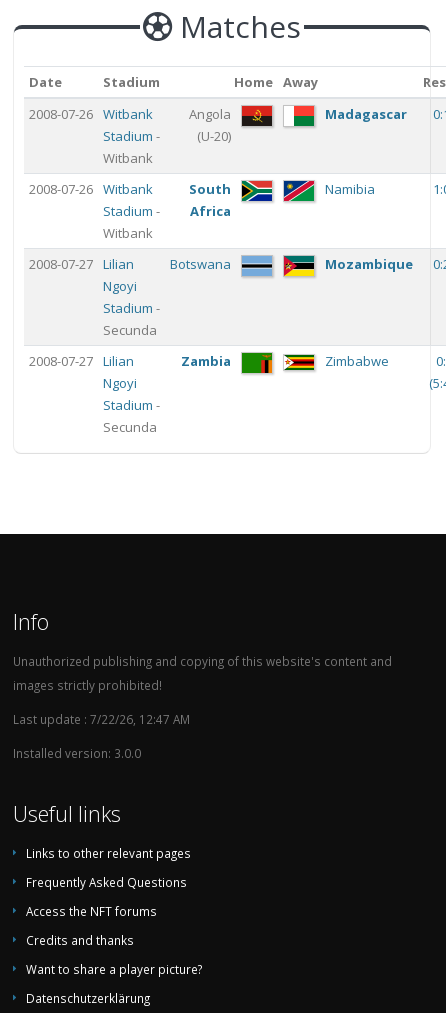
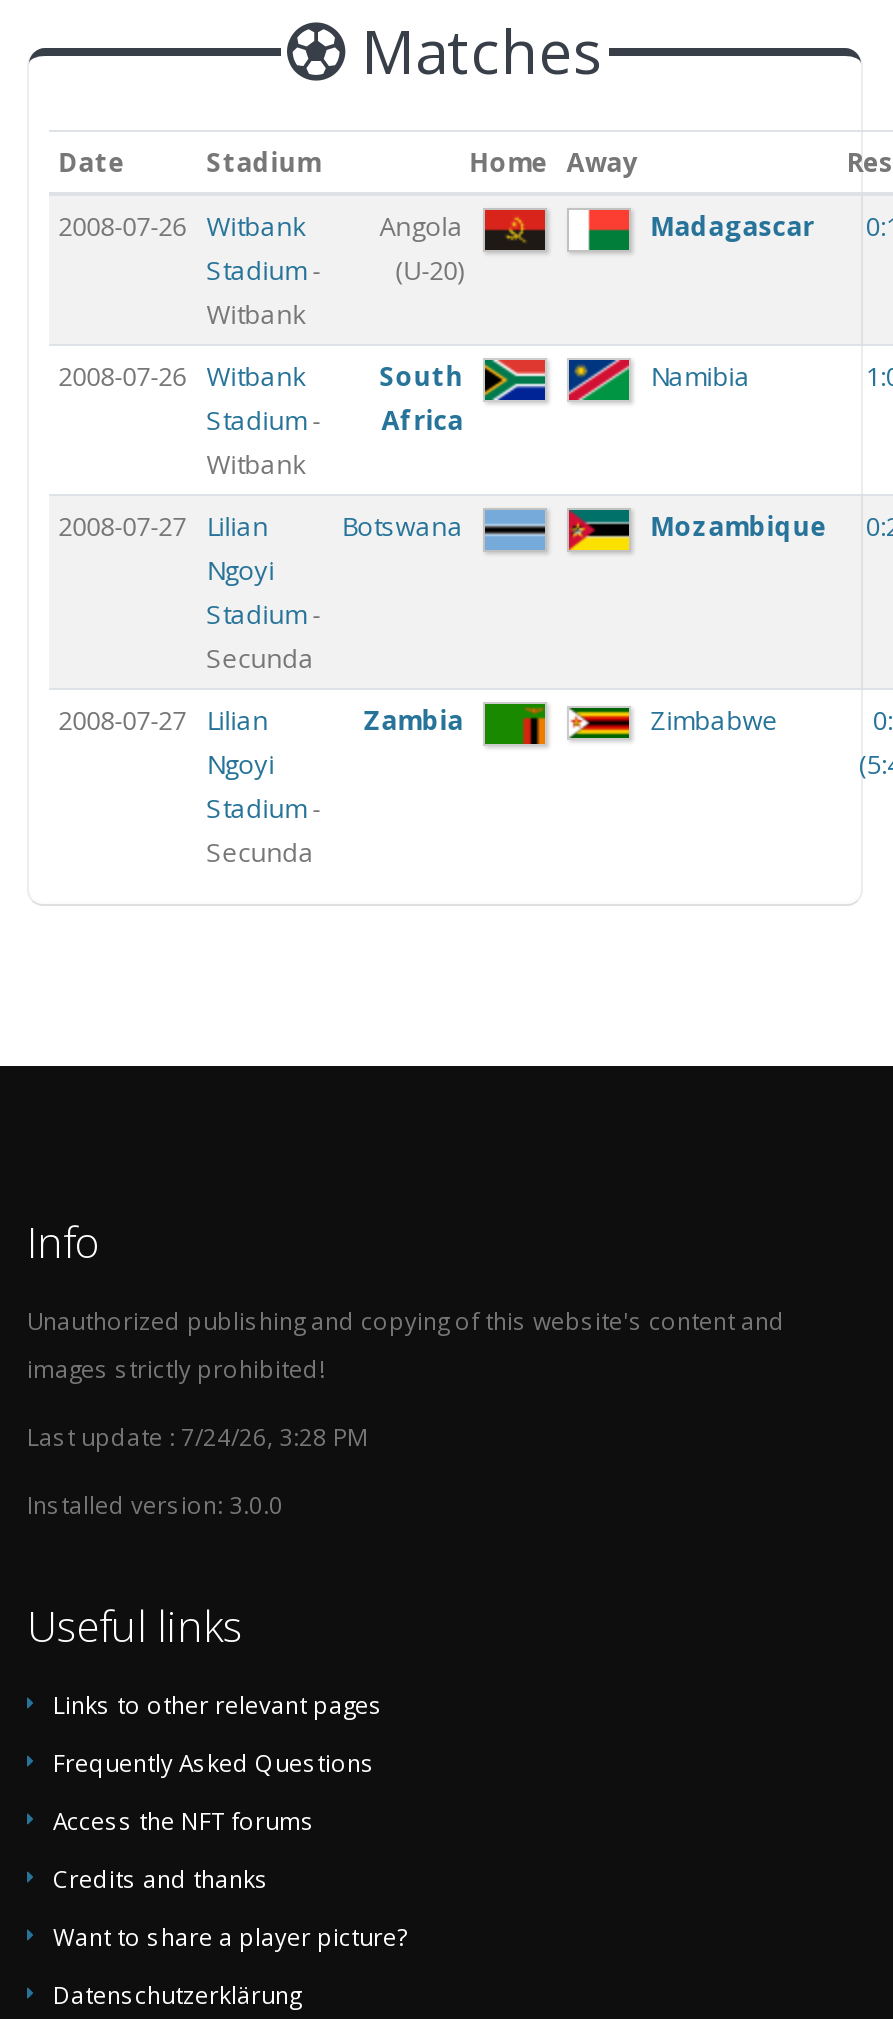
- Last update : 7/22/26, 12:47 AM
+ Last update : 7/24/26, 3:28 PM
